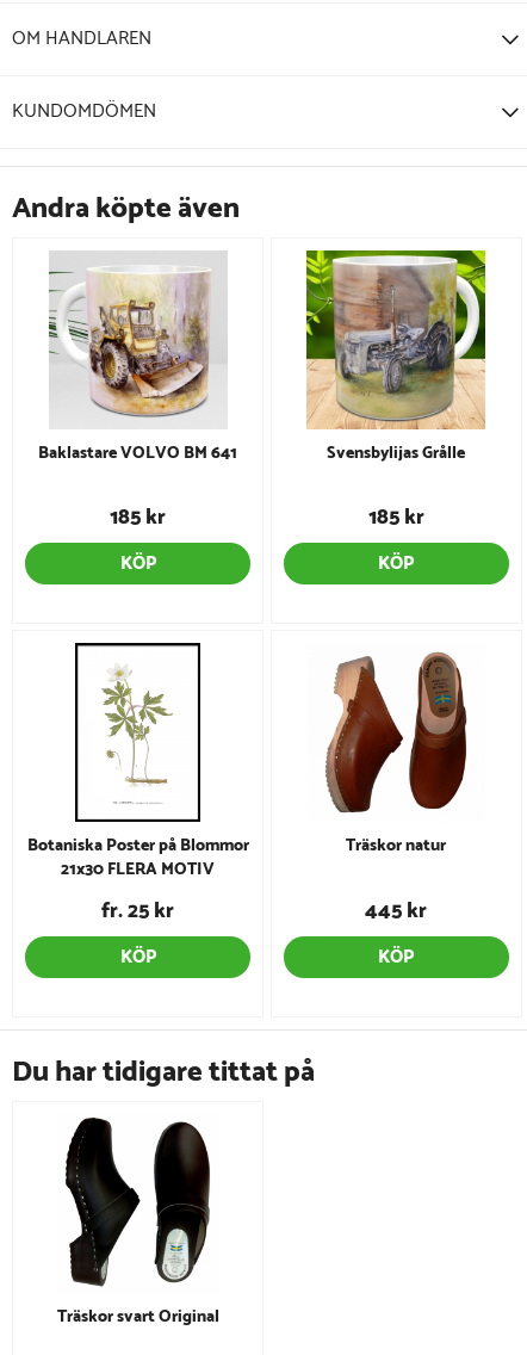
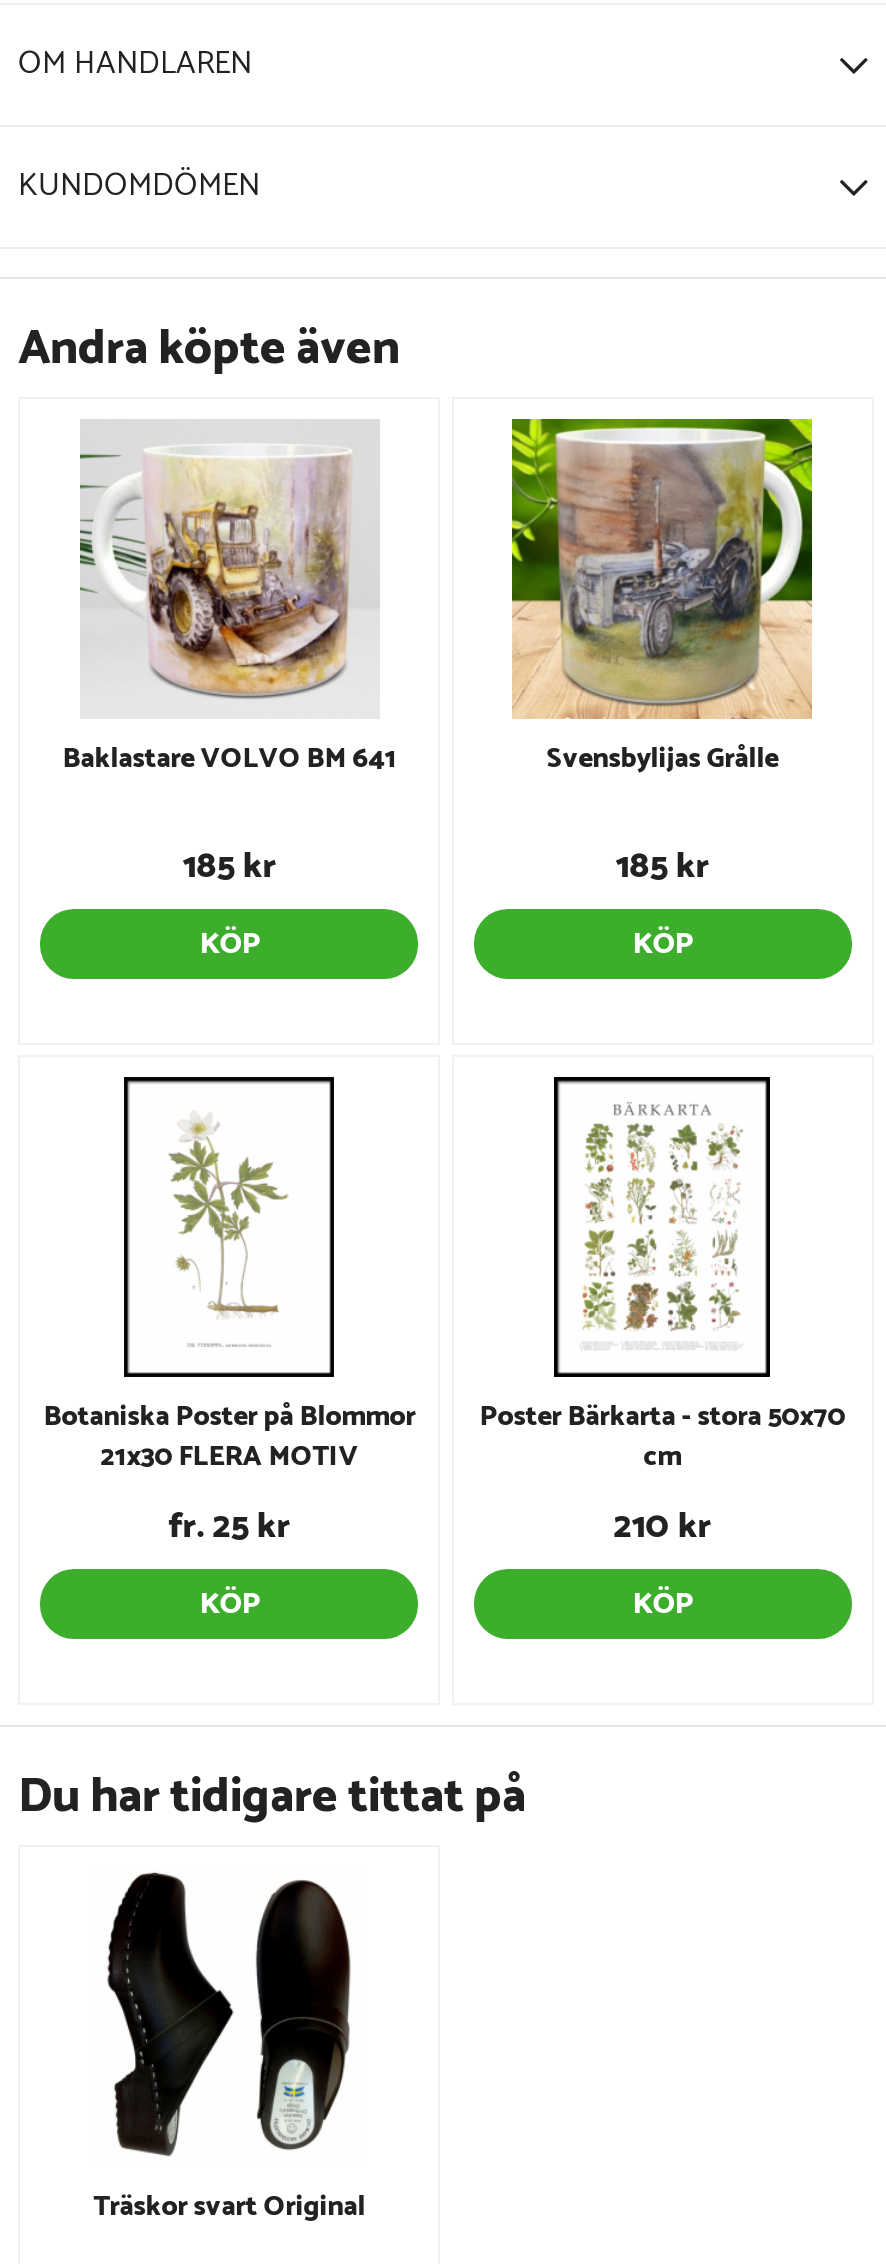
- [image]
- Träskor natur
- 445 kr
+ [image]
+ Poster Bärkarta - stora 50x70
+ cm
+ 210 kr
